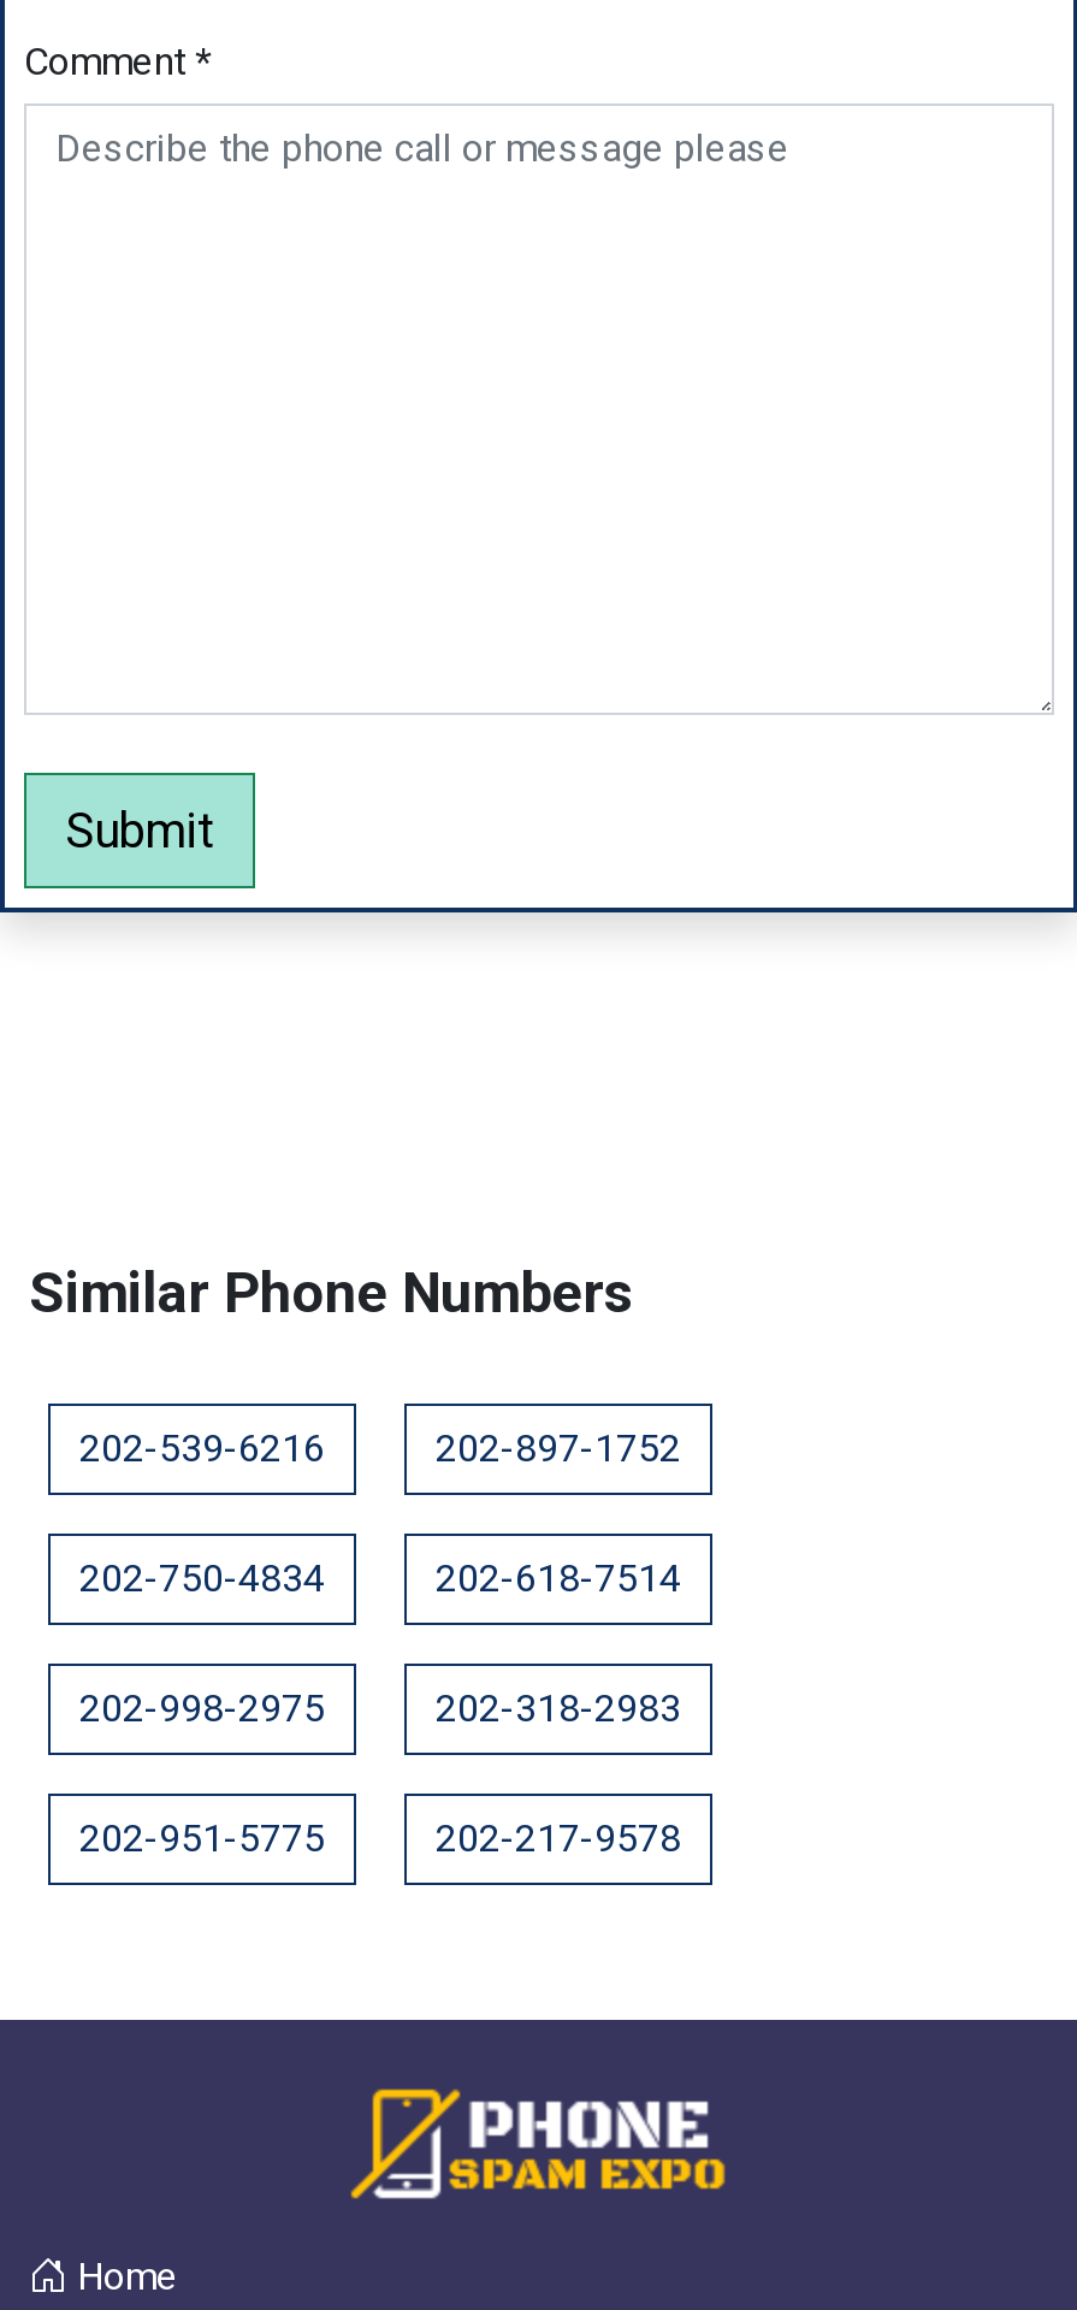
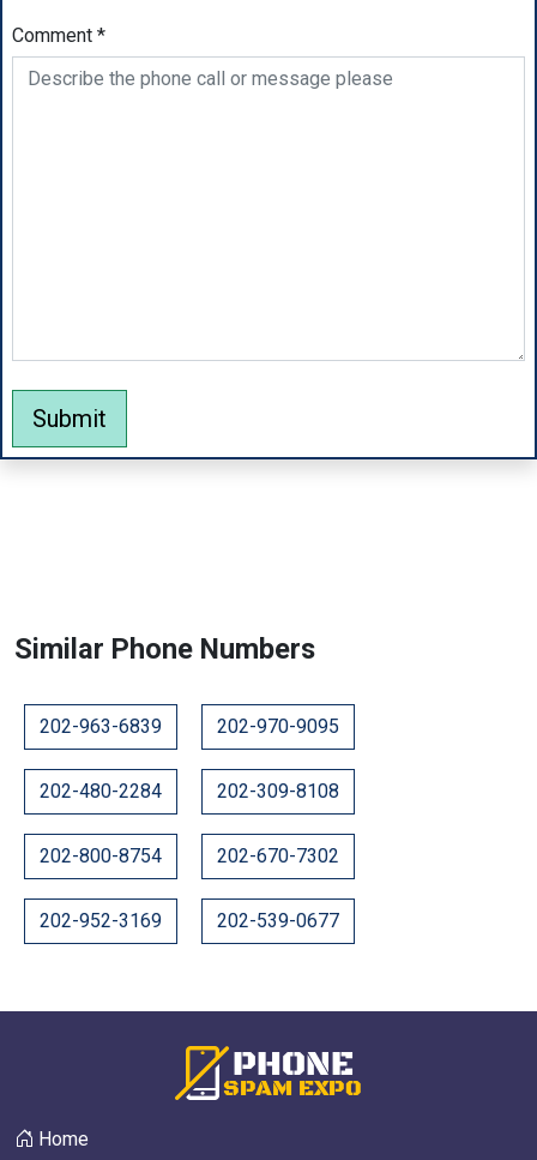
- 202-539-6216
+ 202-963-6839

- 202-897-1752
+ 202-970-9095

- 202-750-4834
+ 202-480-2284

- 202-618-7514
+ 202-309-8108

- 202-998-2975
+ 202-800-8754

- 202-318-2983
+ 202-670-7302

- 202-951-5775
+ 202-952-3169

- 202-217-9578
+ 202-539-0677
